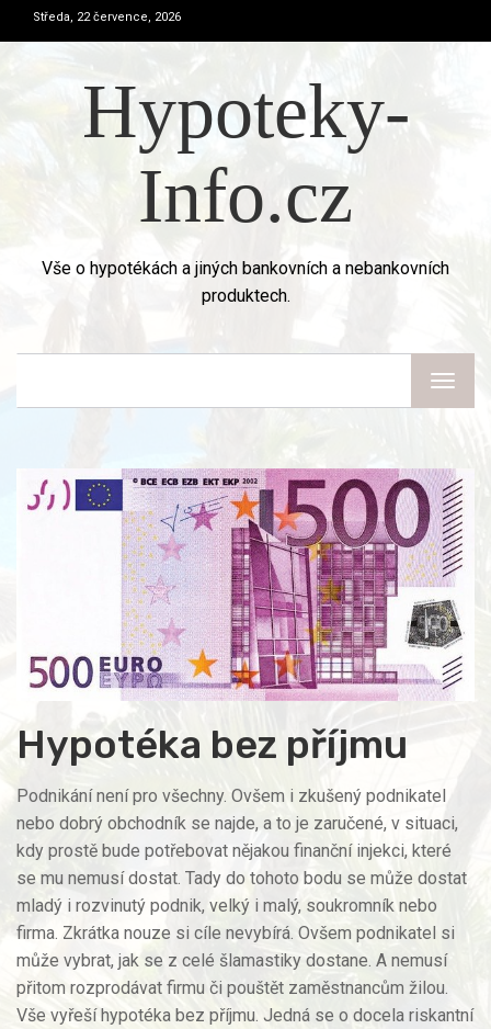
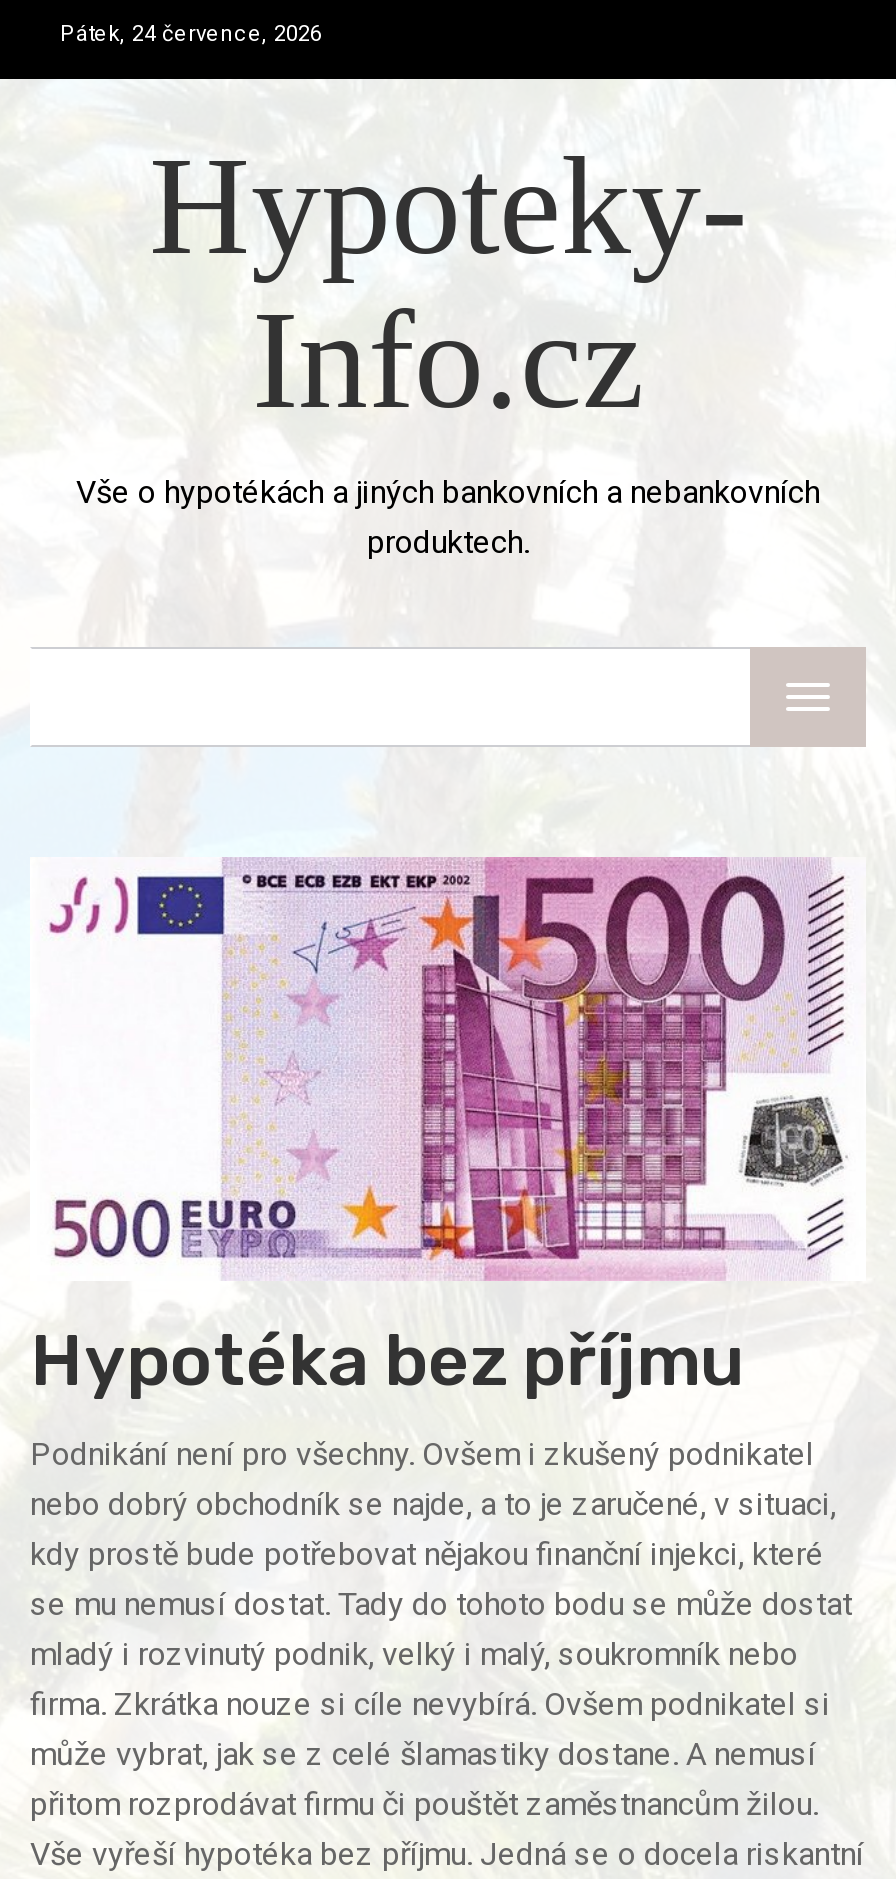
- Středa, 22 července, 2026
+ Pátek, 24 července, 2026
